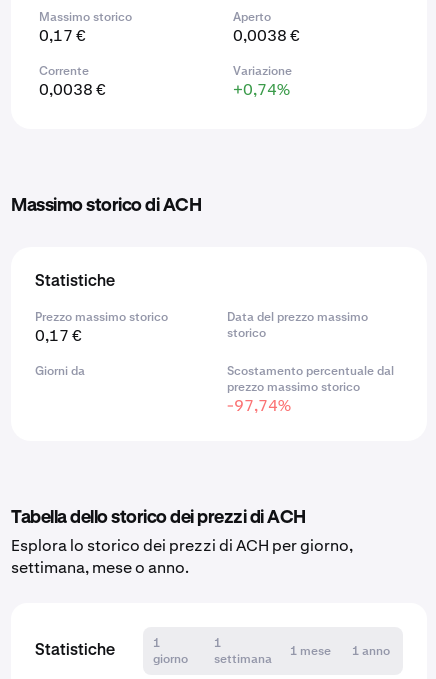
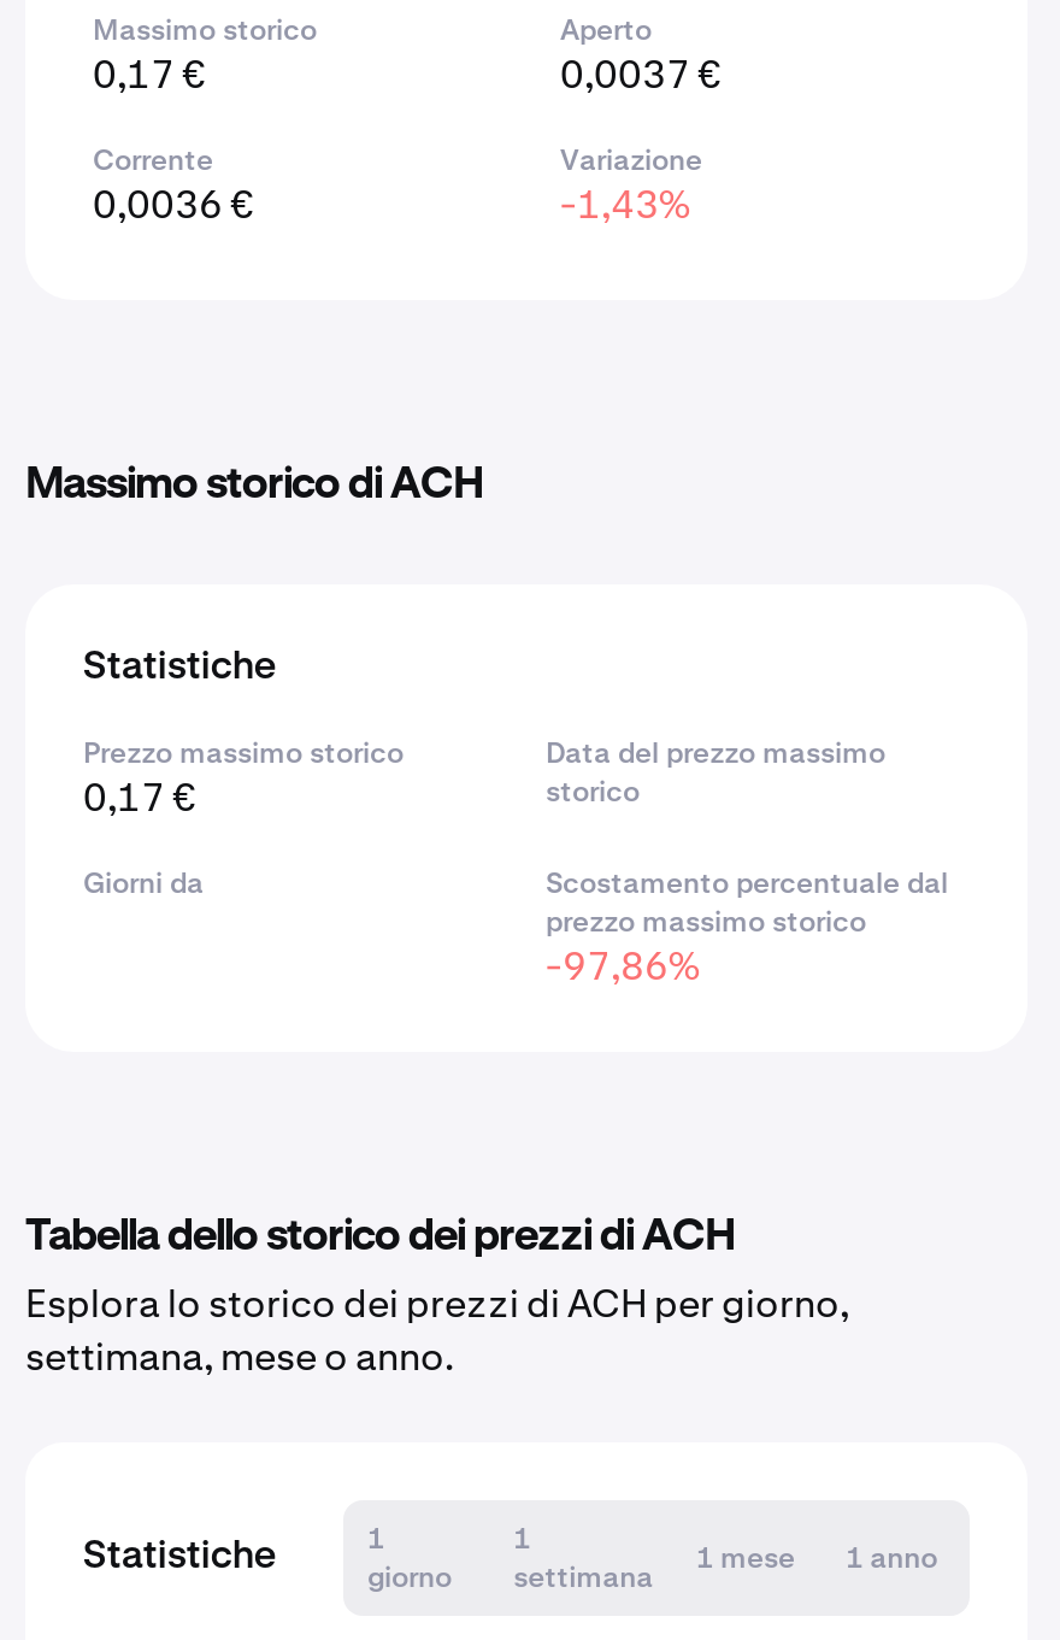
- 0,0038 €
+ 0,0037 €

- 0,0038 €
+ 0,0036 €

- +0,74%
+ -1,43%

- -97,74%
+ -97,86%
